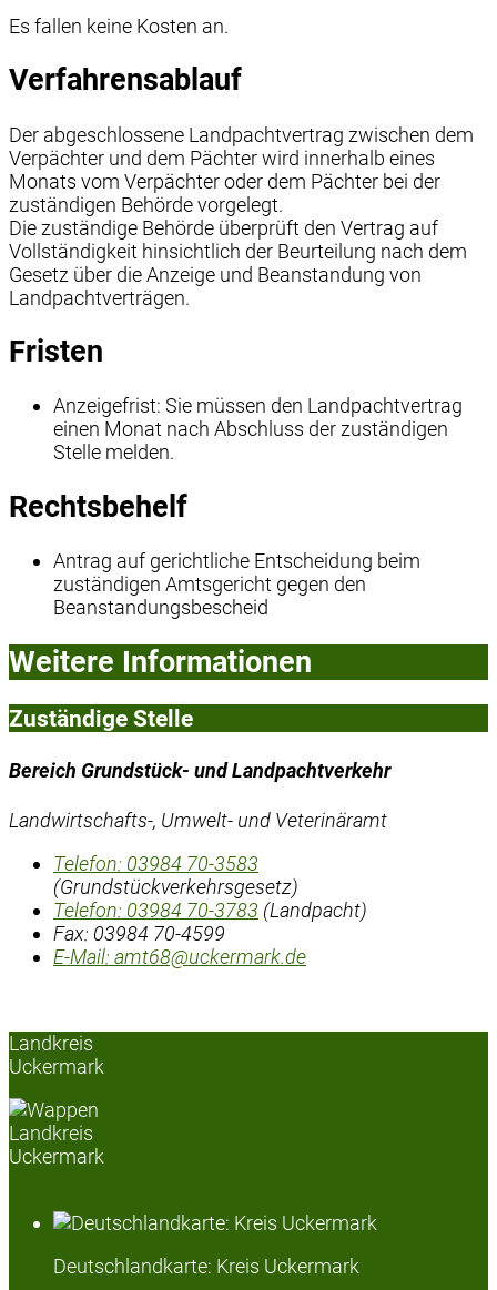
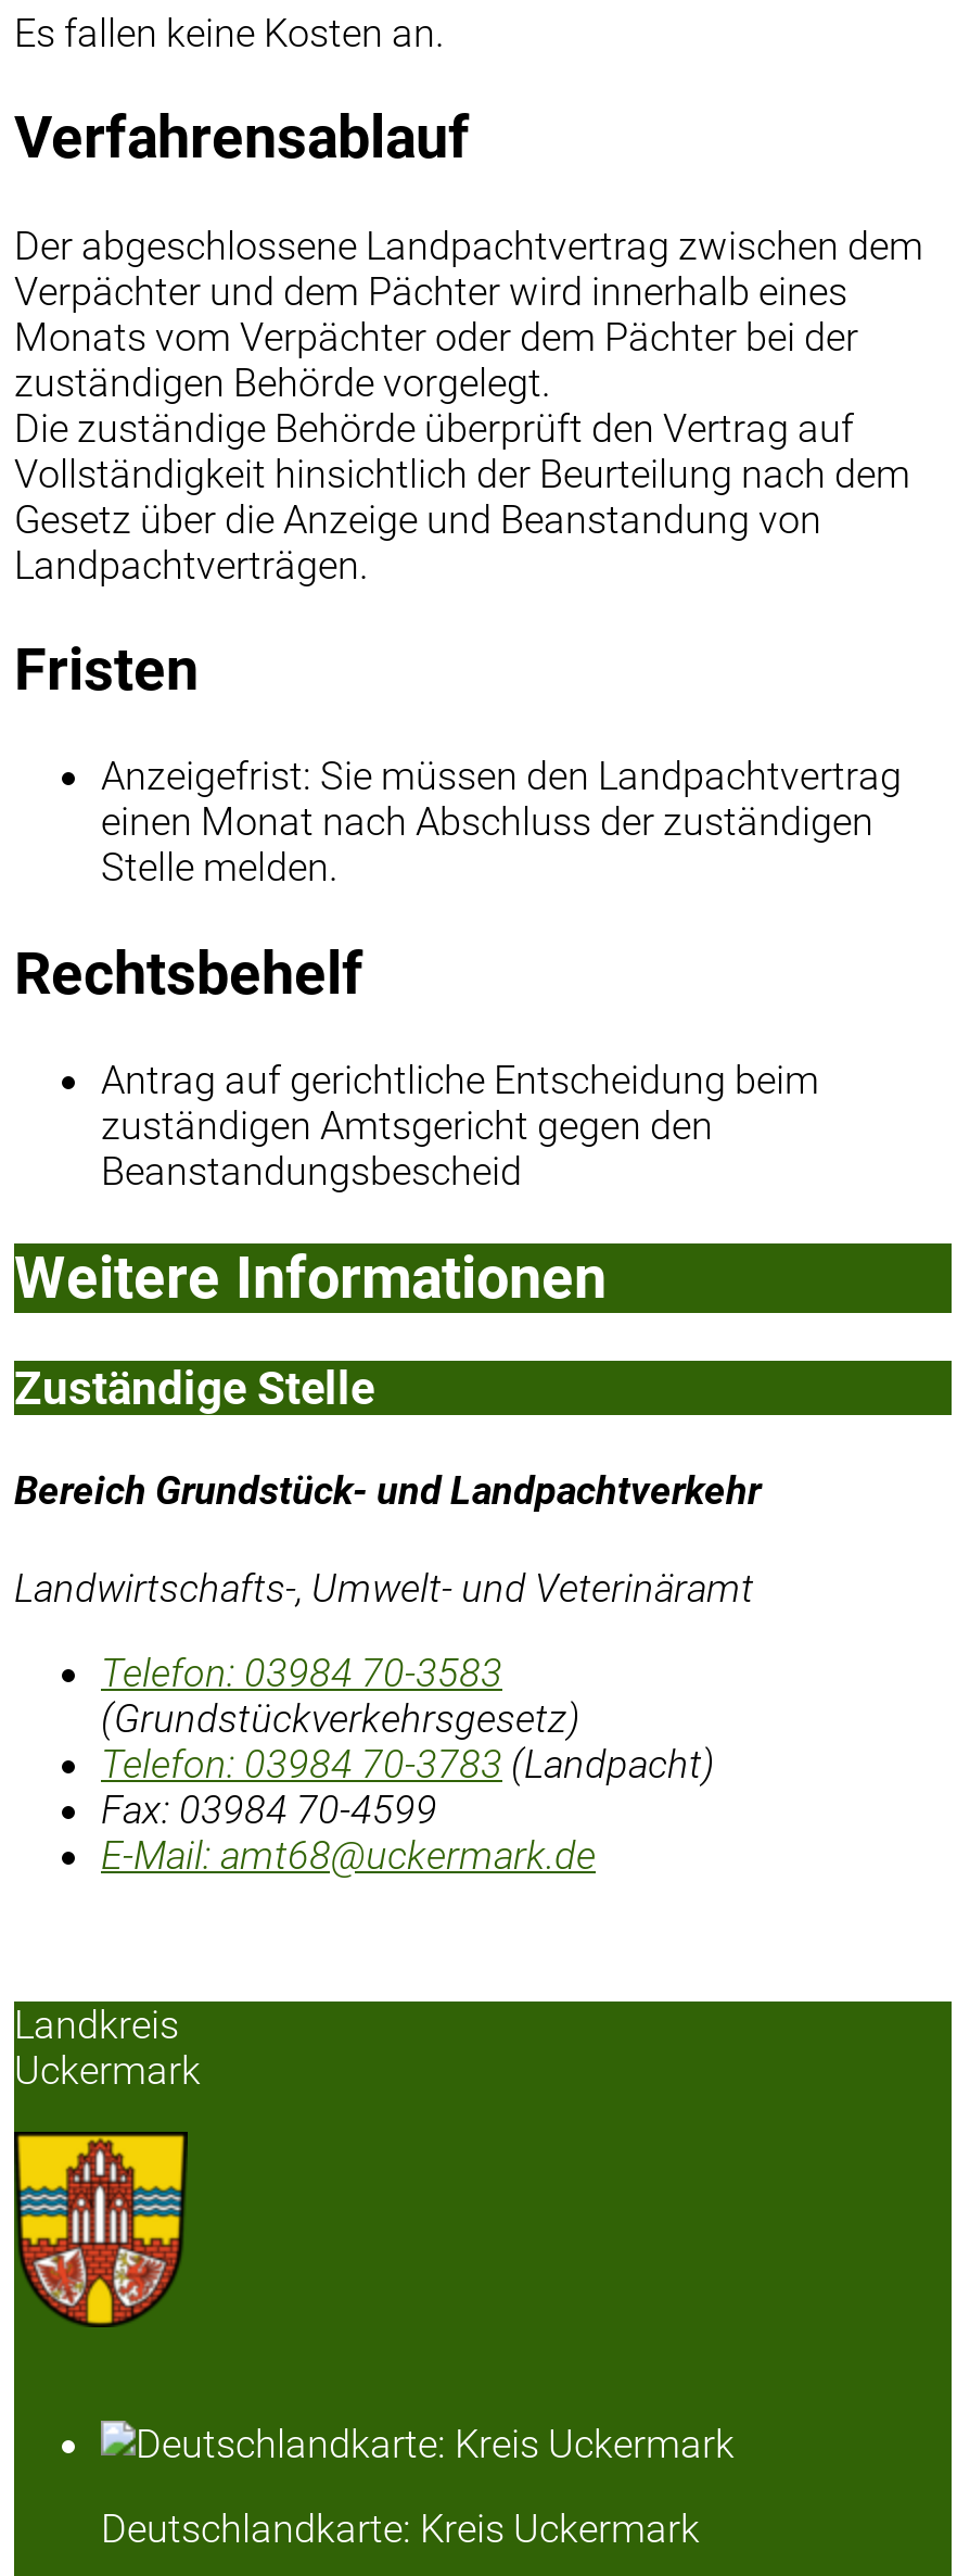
- [image]
+ [image]
